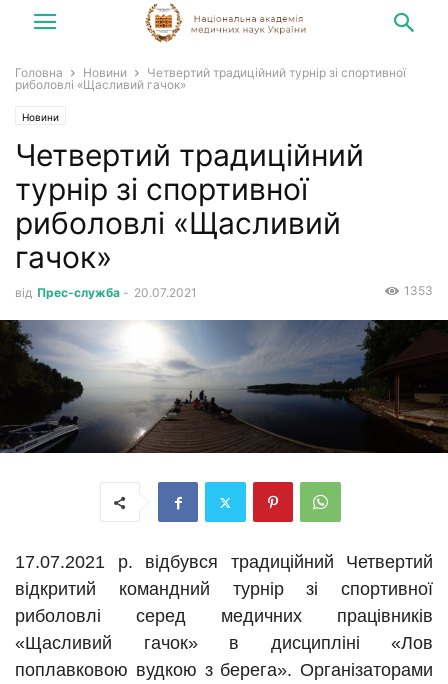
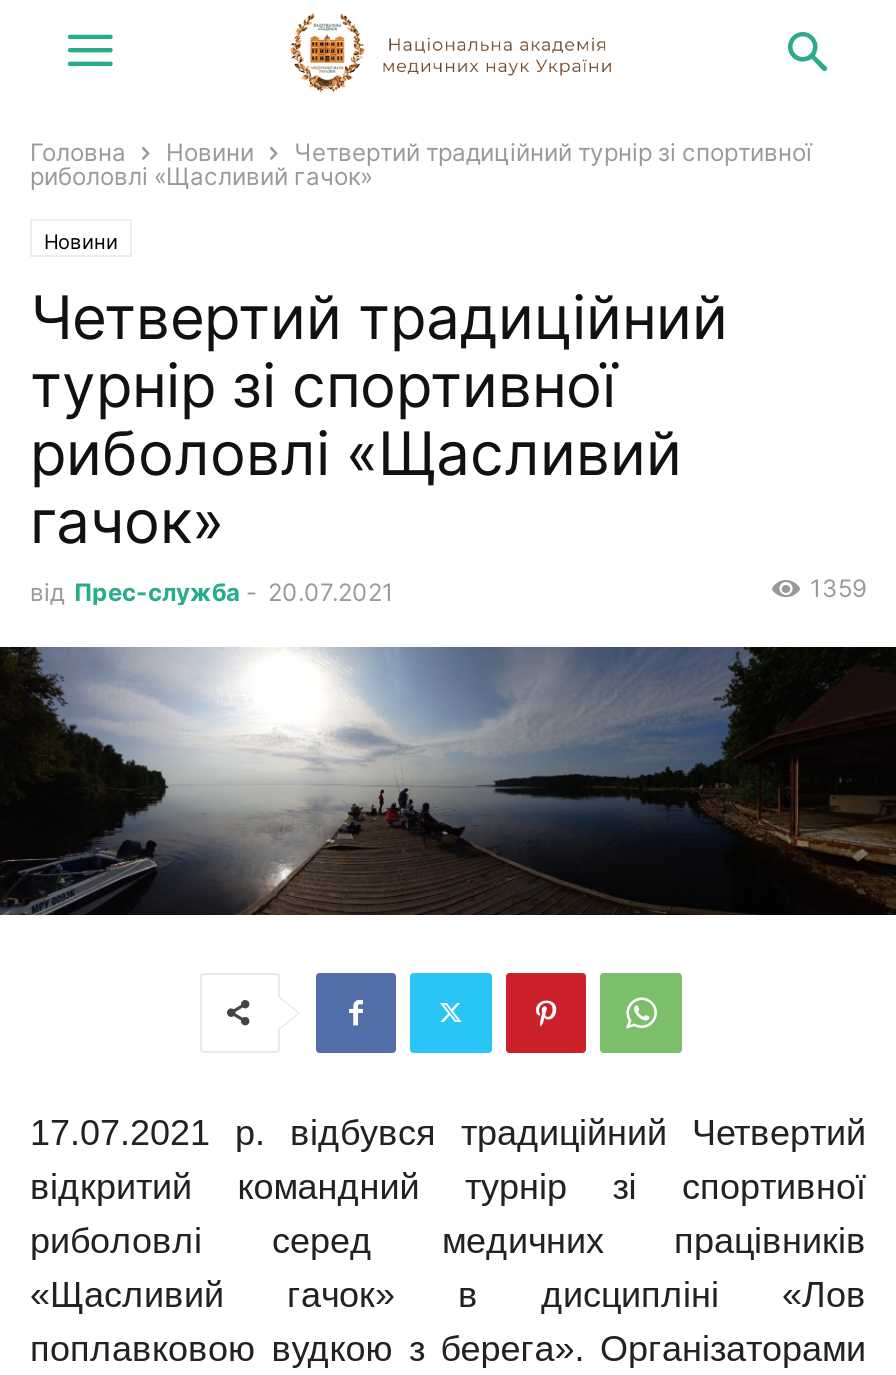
- 1353
+ 1359
